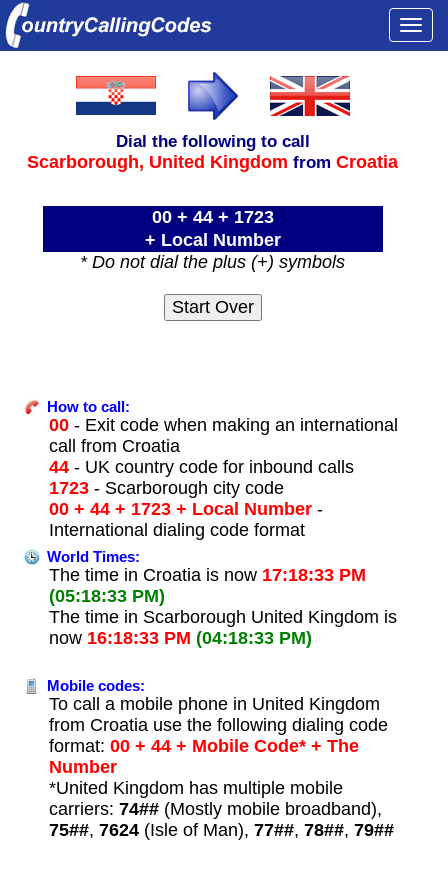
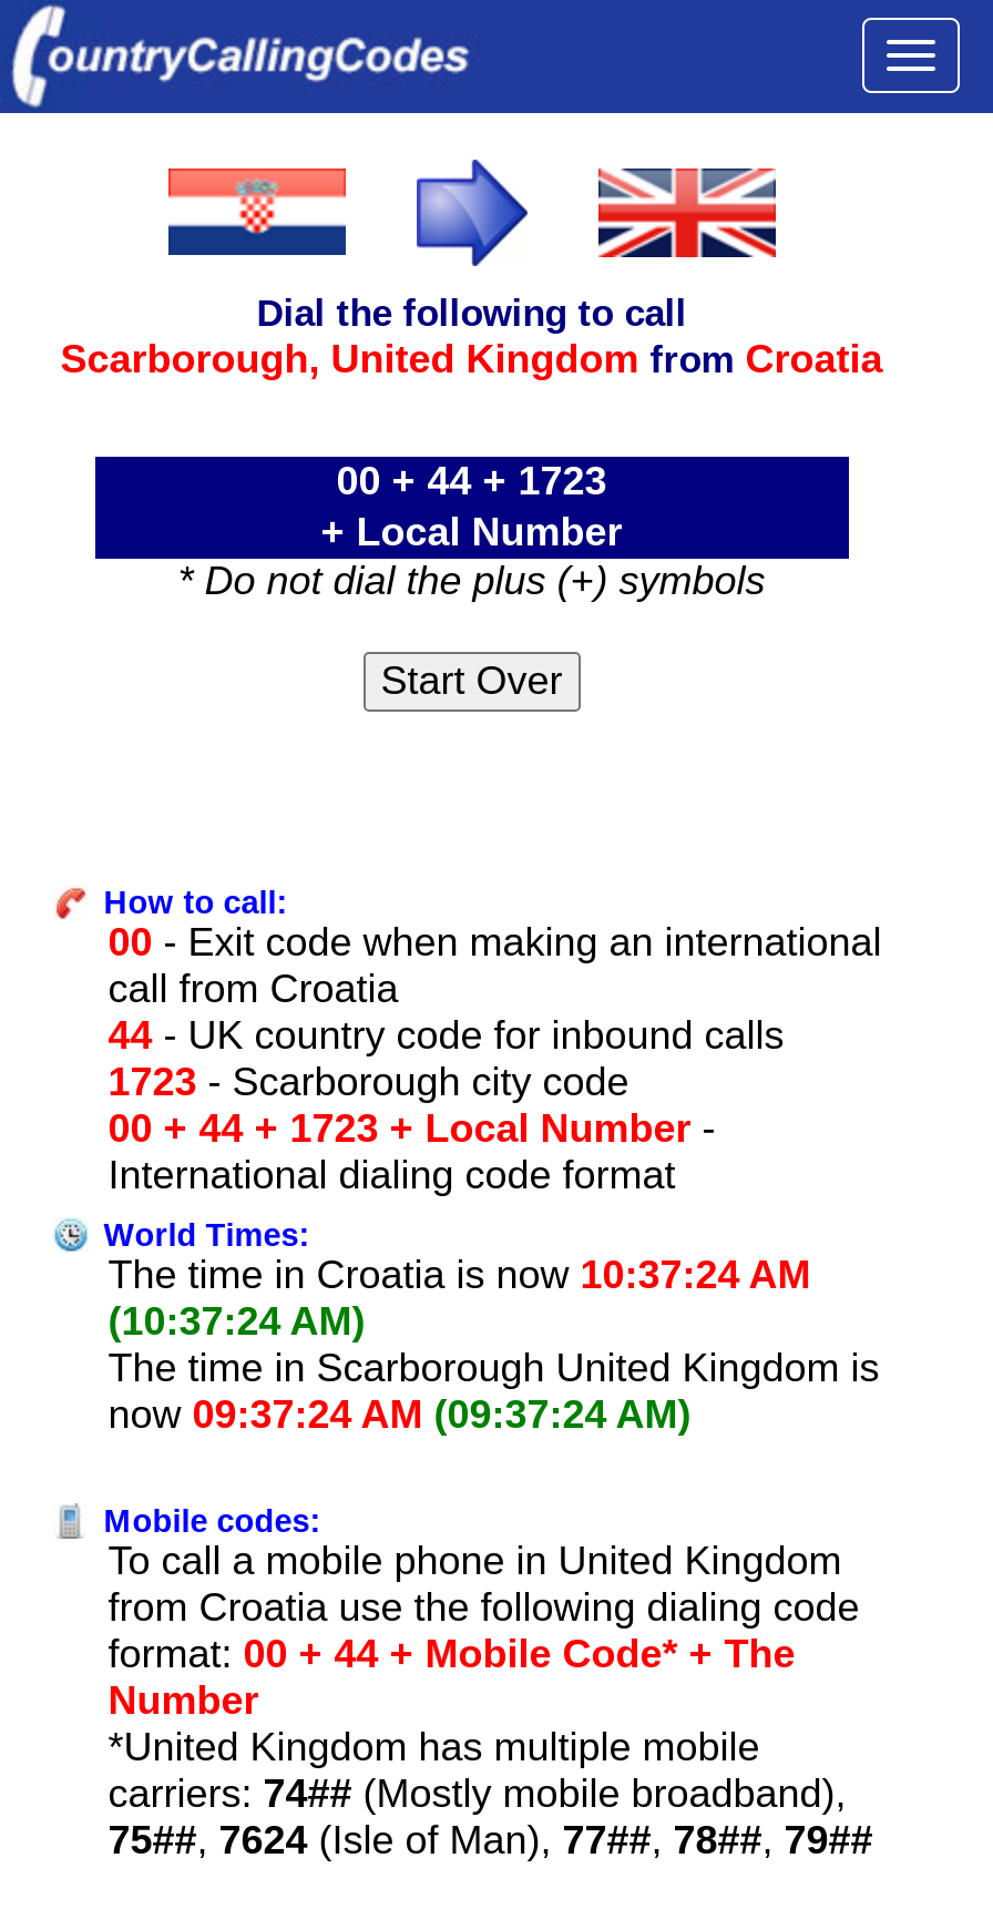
- The time in Croatia is now 17:18:33 PM
- (05:18:33 PM)
+ The time in Croatia is now 10:37:24 AM
+ (10:37:24 AM)

- now 16:18:33 PM (04:18:33 PM)
+ now 09:37:24 AM (09:37:24 AM)
